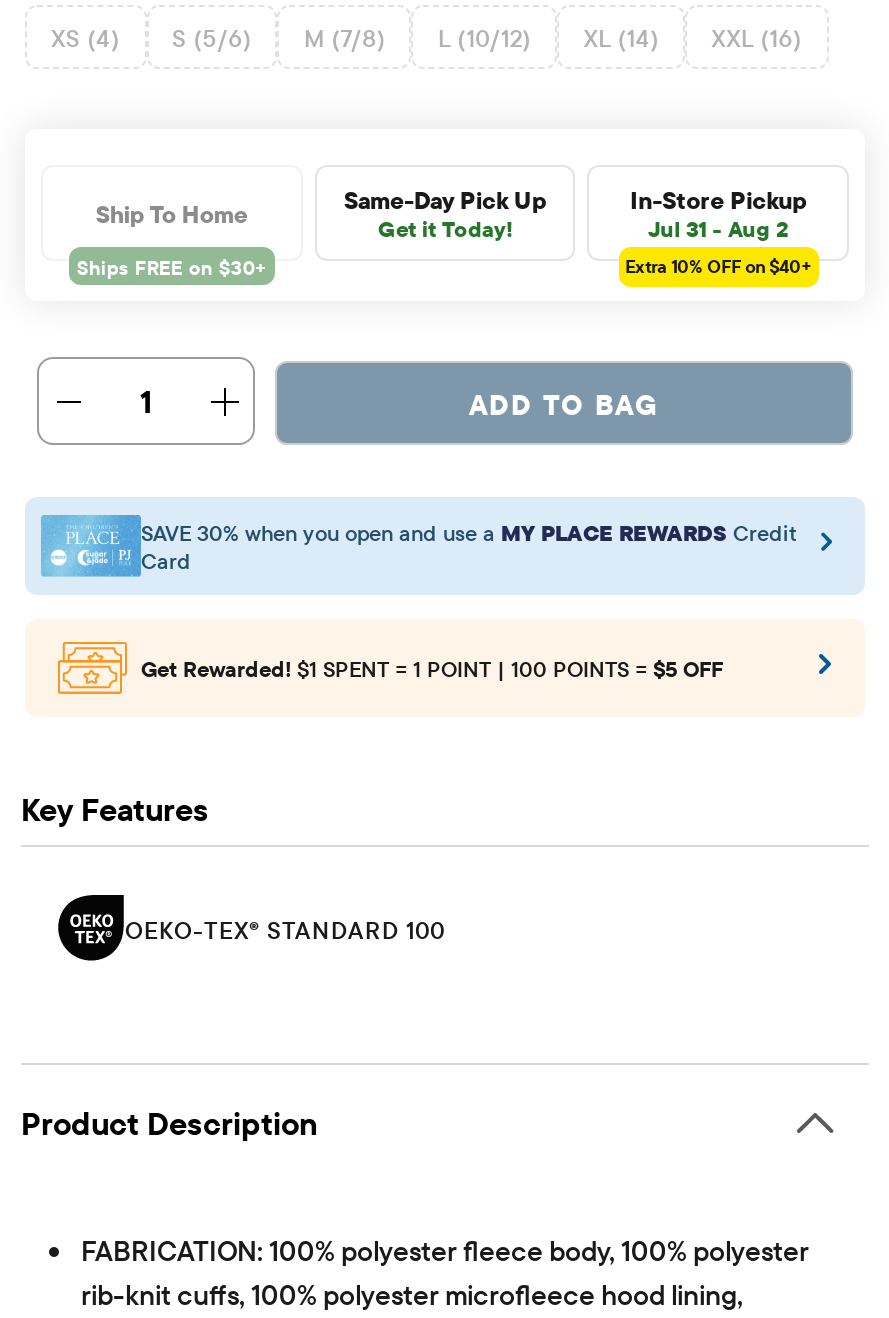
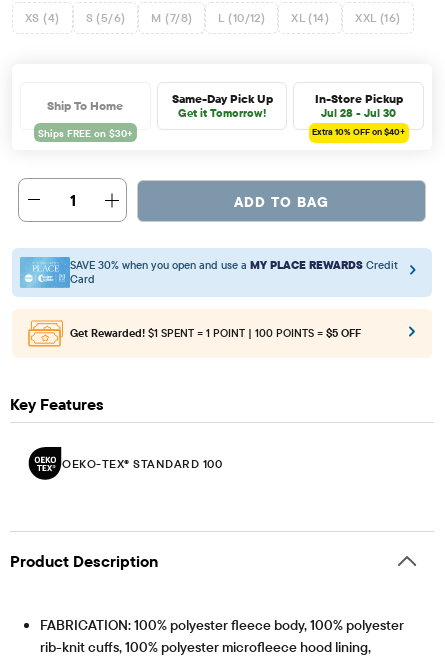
- Get it Today!
+ Get it Tomorrow!

- Jul 31 - Aug 2
+ Jul 28 - Jul 30
